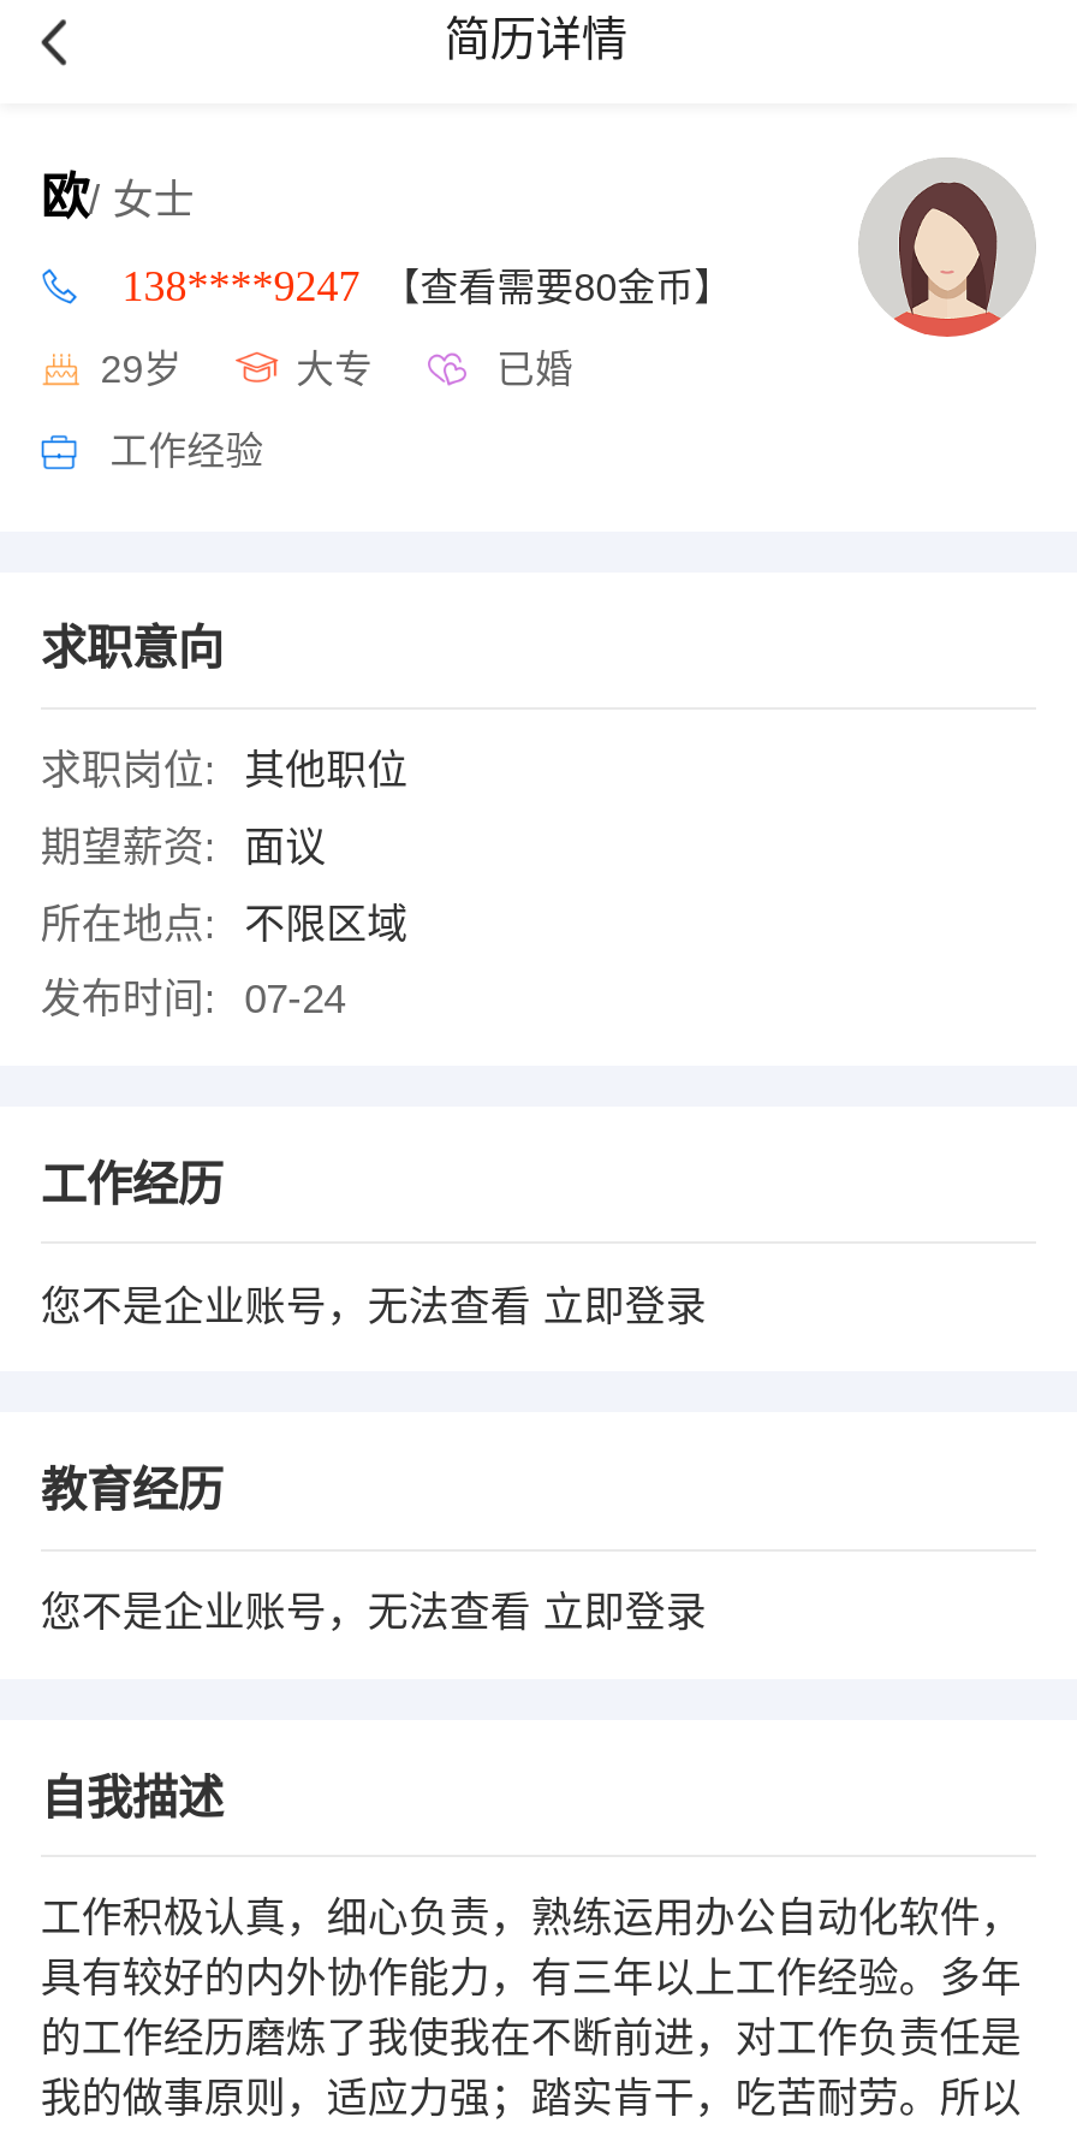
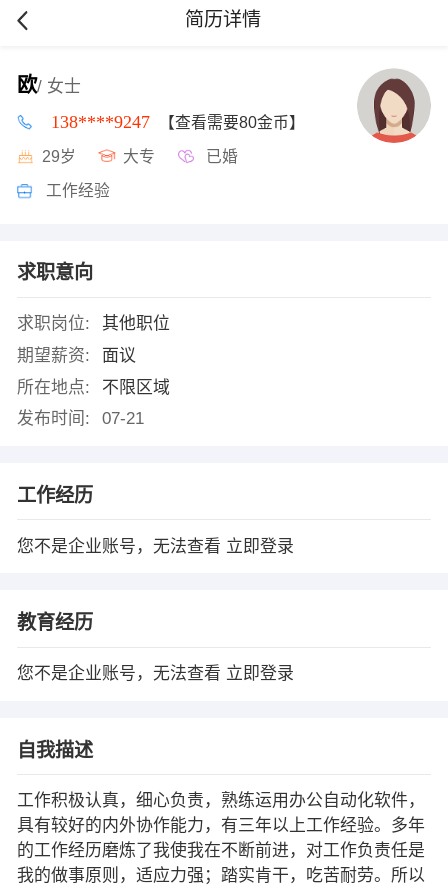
- 发布时间: 07-24
+ 发布时间: 07-21
